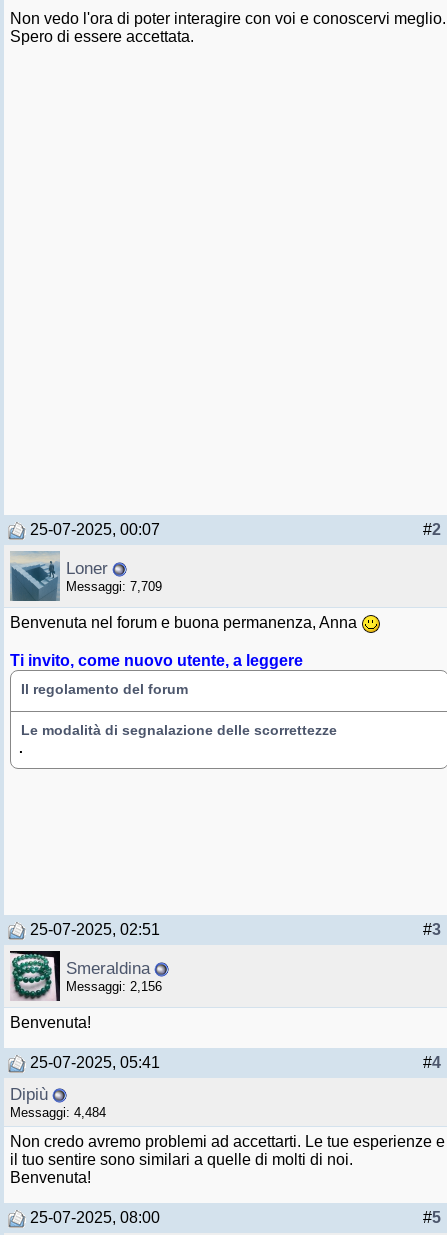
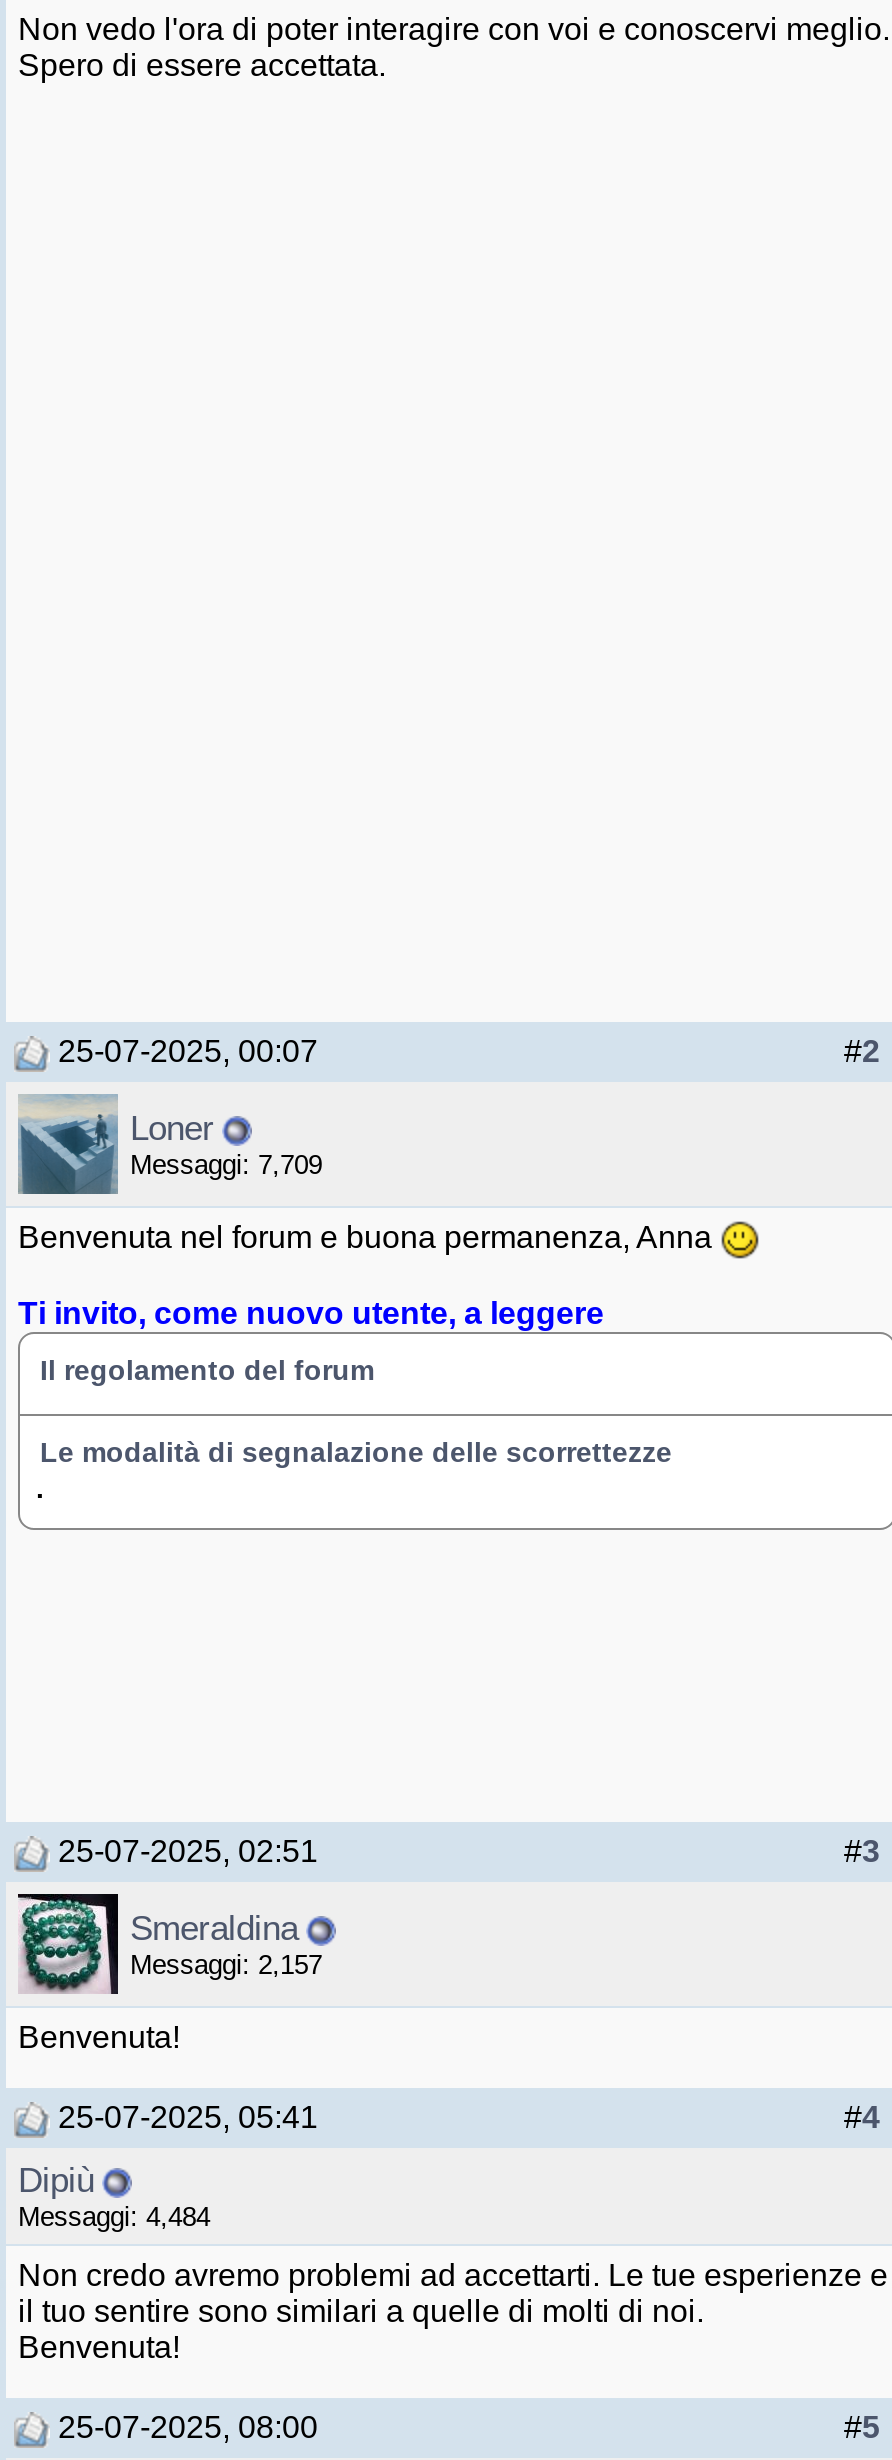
- Messaggi: 2,156
+ Messaggi: 2,157
